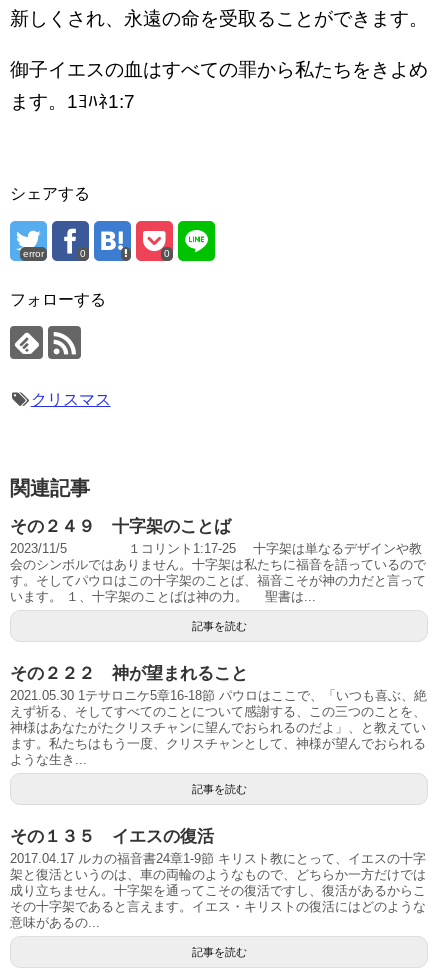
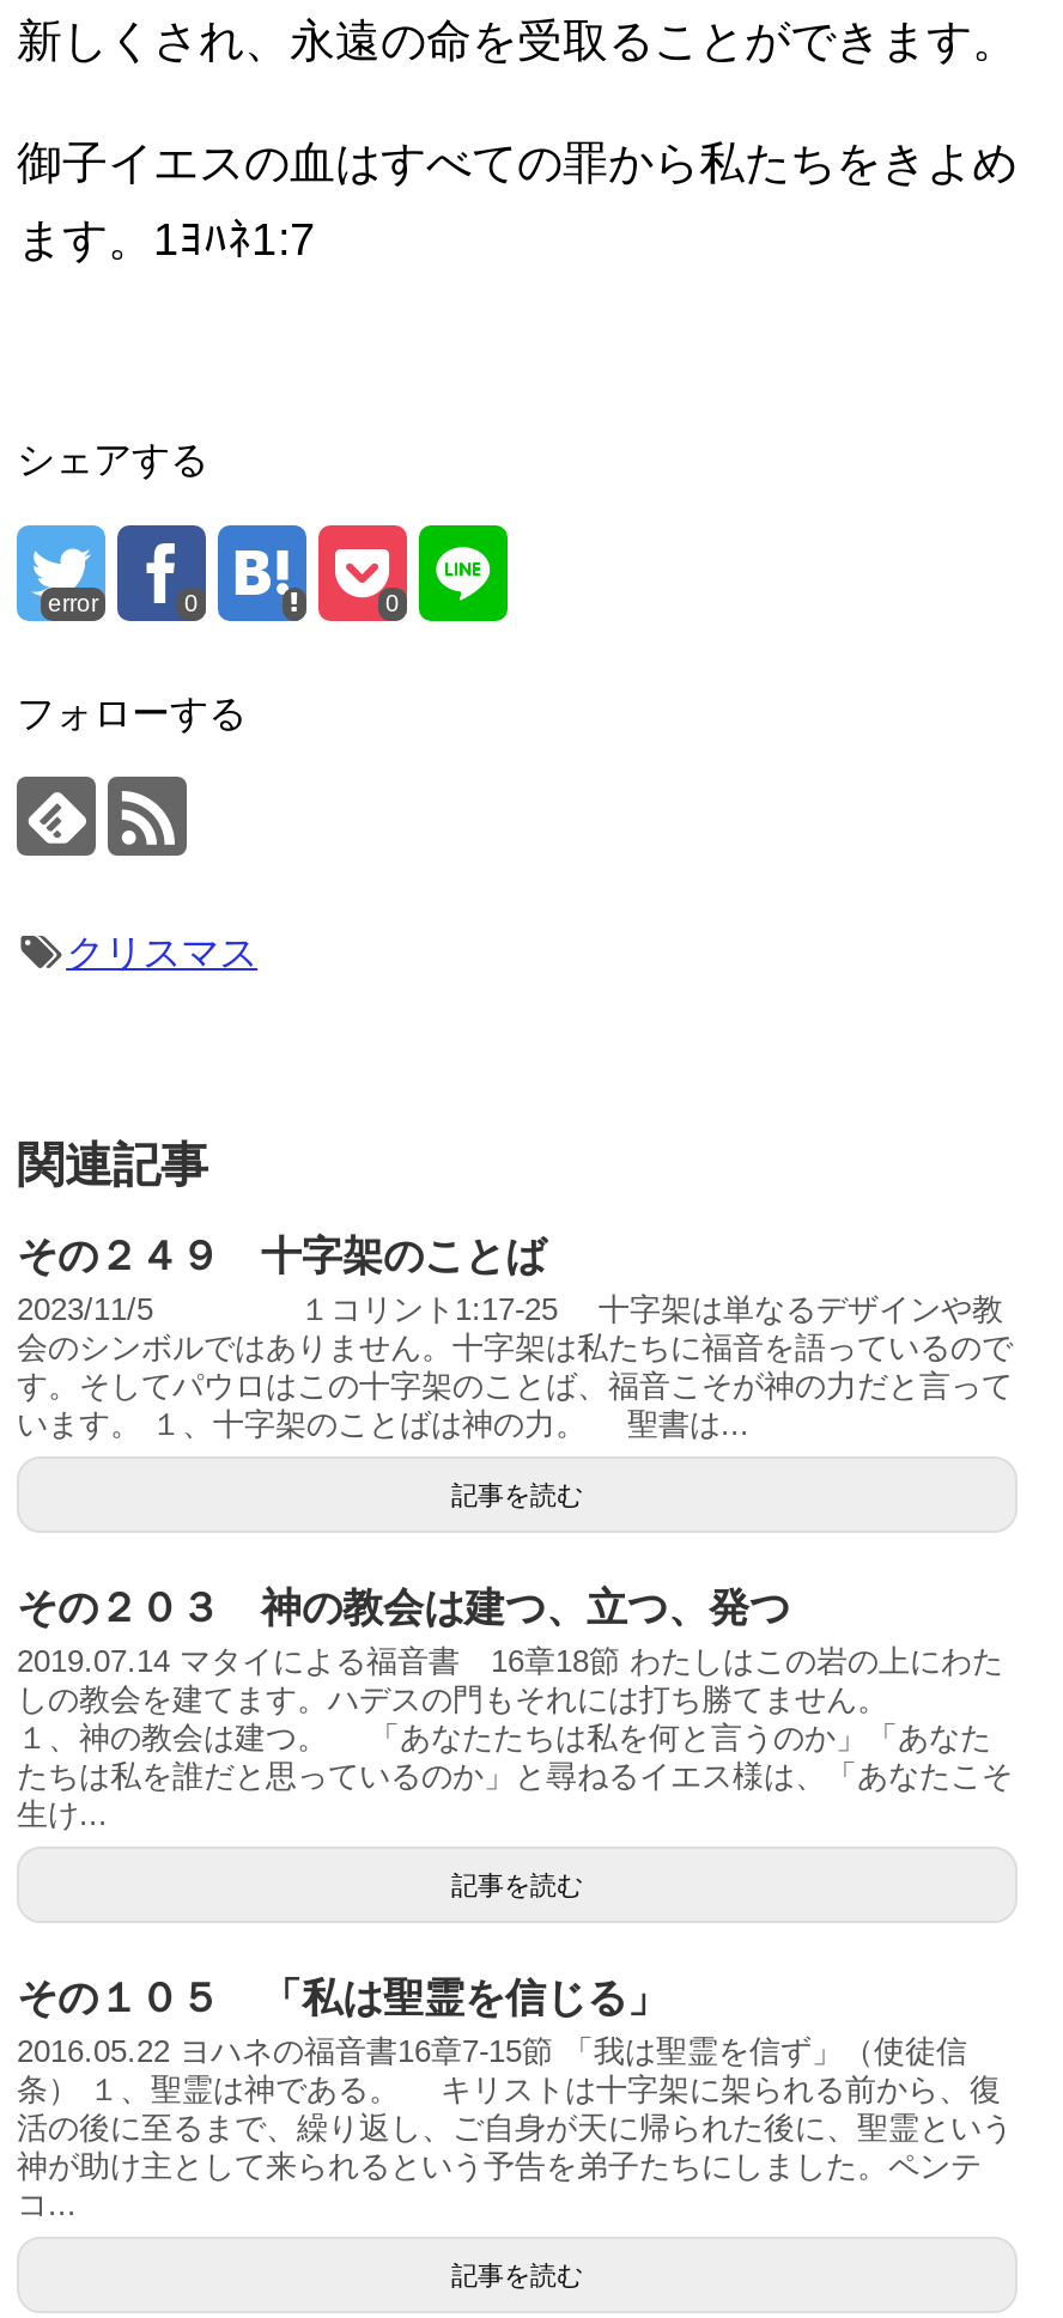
- その２２２ 神が望まれること
- 2021.05.30 1テサロニケ5章16-18節 パウロはここで、「いつも喜ぶ、絶
- えず祈る、そしてすべてのことについて感謝する、この三つのことを、
- 神様はあなたがたクリスチャンに望んでおられるのだよ」、と教えてい
- ます。私たちはもう一度、クリスチャンとして、神様が望んでおられる
- ような生き...
+ その２０３ 神の教会は建つ、立つ、発つ
+ 2019.07.14 マタイによる福音書 16章18節 わたしはこの岩の上にわた
+ しの教会を建てます。ハデスの門もそれには打ち勝てません。
+ １、神の教会は建つ。 「あなたたちは私を何と言うのか」「あなた
+ たちは私を誰だと思っているのか」と尋ねるイエス様は、「あなたこそ
+ 生け...

- その１３５ イエスの復活
- 2017.04.17 ルカの福音書24章1-9節 キリスト教にとって、イエスの十字
- 架と復活というのは、車の両輪のようなもので、どちらか一方だけでは
- 成り立ちません。十字架を通ってこその復活ですし、復活があるからこ
- その十字架であると言えます。イエス・キリストの復活にはどのような
- 意味があるの...
+ その１０５ 「私は聖霊を信じる」
+ 2016.05.22 ヨハネの福音書16章7-15節 「我は聖霊を信ず」（使徒信
+ 条） １、聖霊は神である。 キリストは十字架に架られる前から、復
+ 活の後に至るまで、繰り返し、ご自身が天に帰られた後に、聖霊という
+ 神が助け主として来られるという予告を弟子たちにしました。ペンテ
+ コ...
